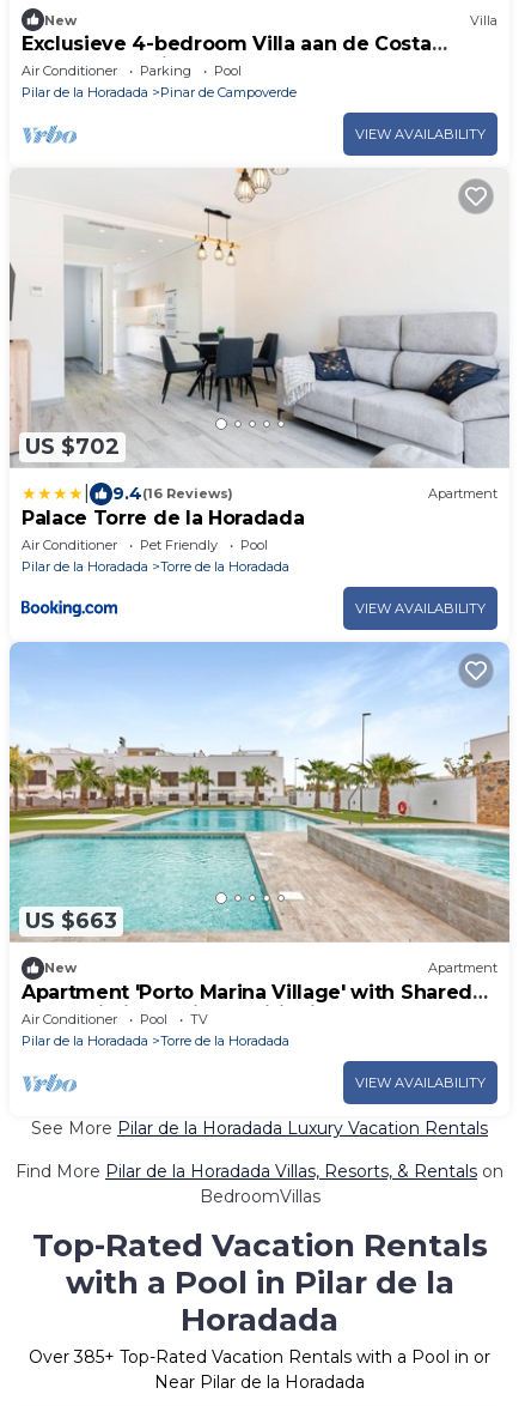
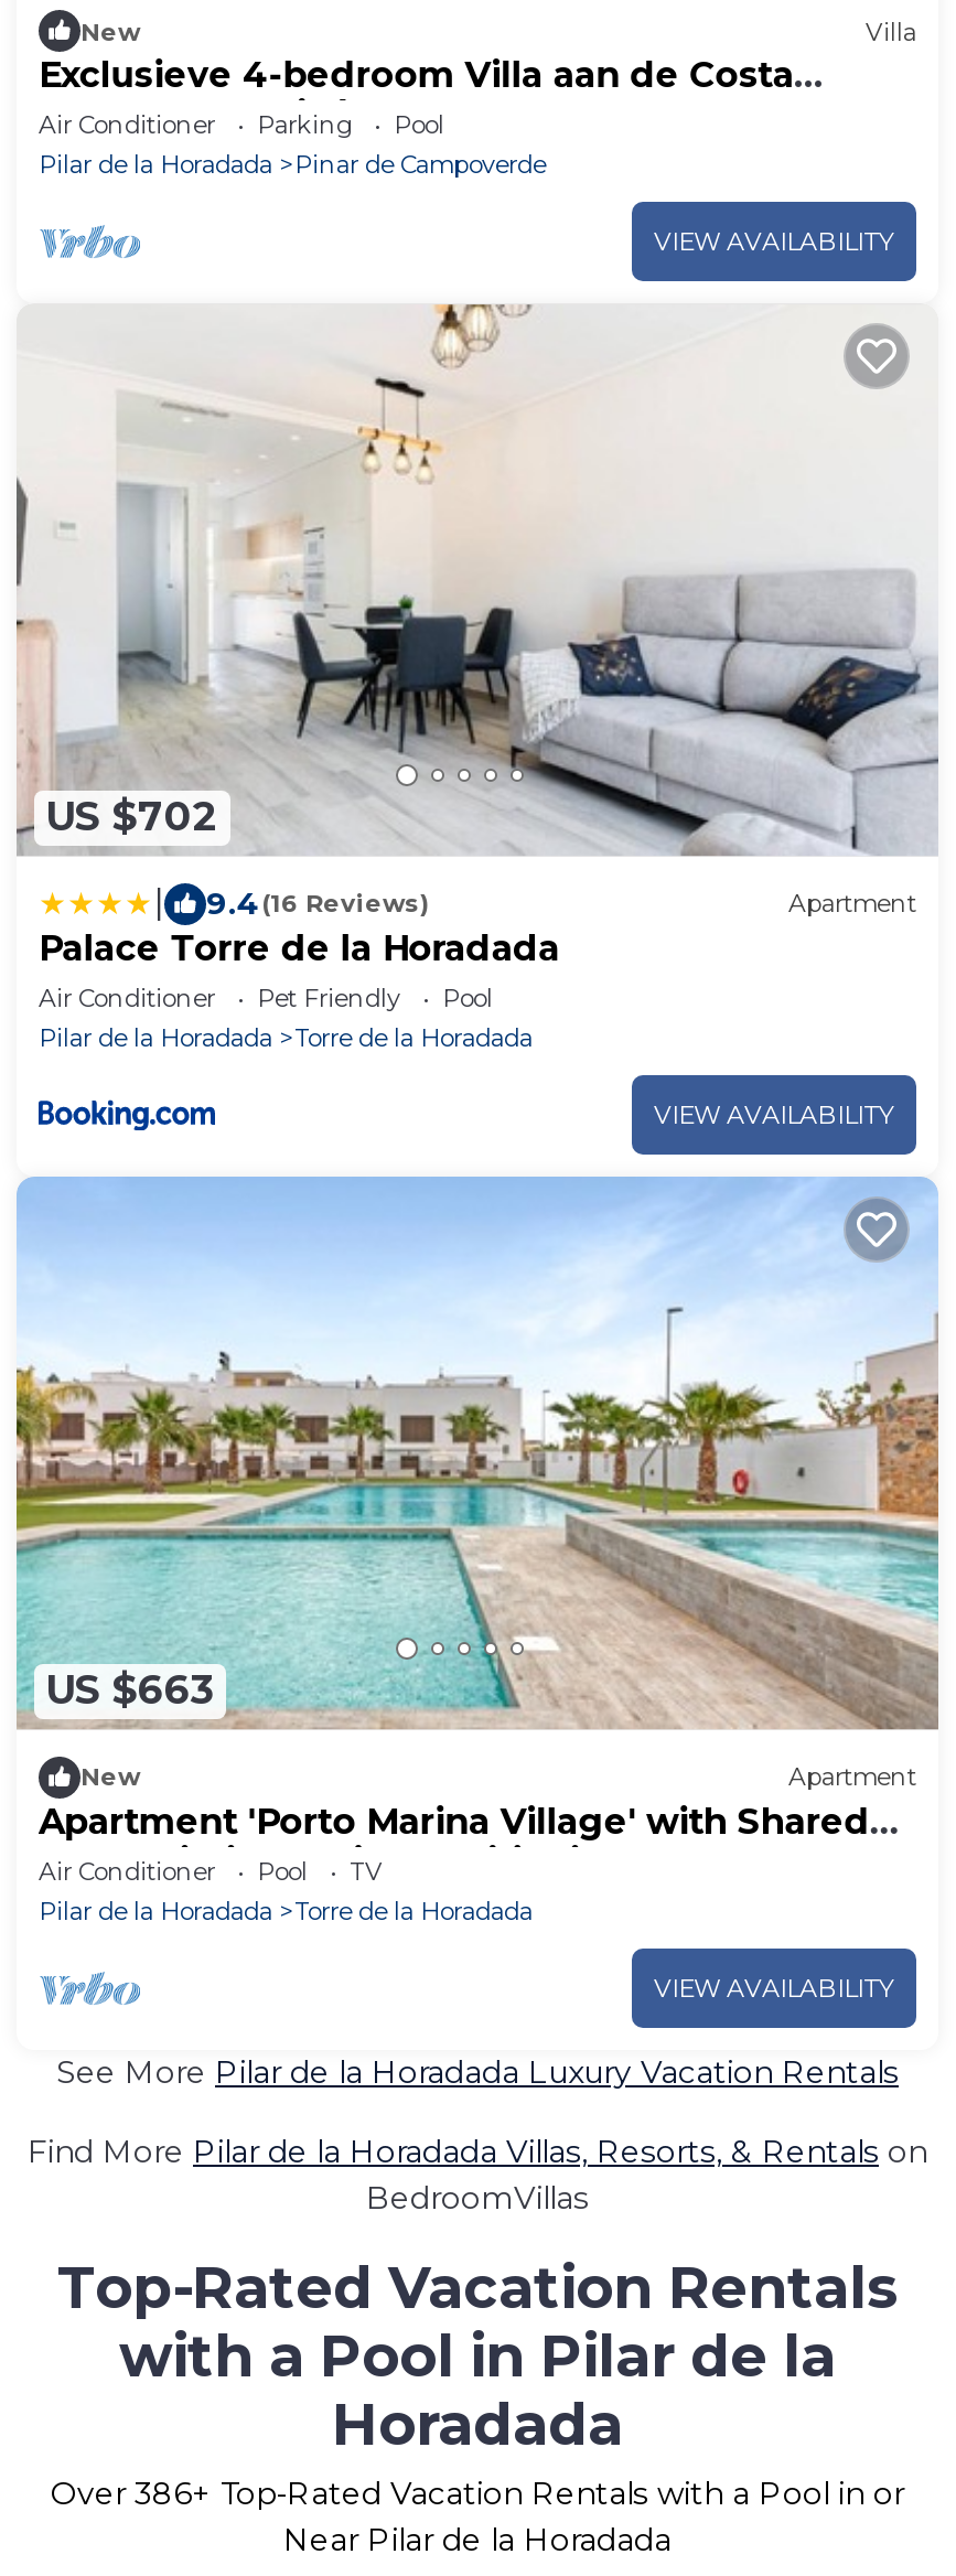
- Over 385+ Top-Rated Vacation Rentals with a Pool in or
+ Over 386+ Top-Rated Vacation Rentals with a Pool in or
